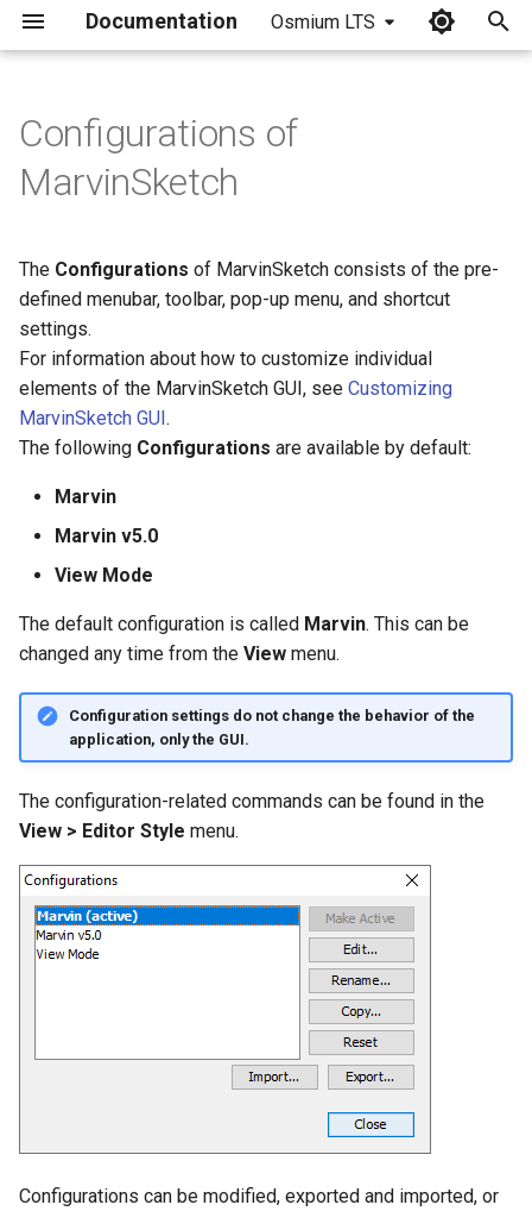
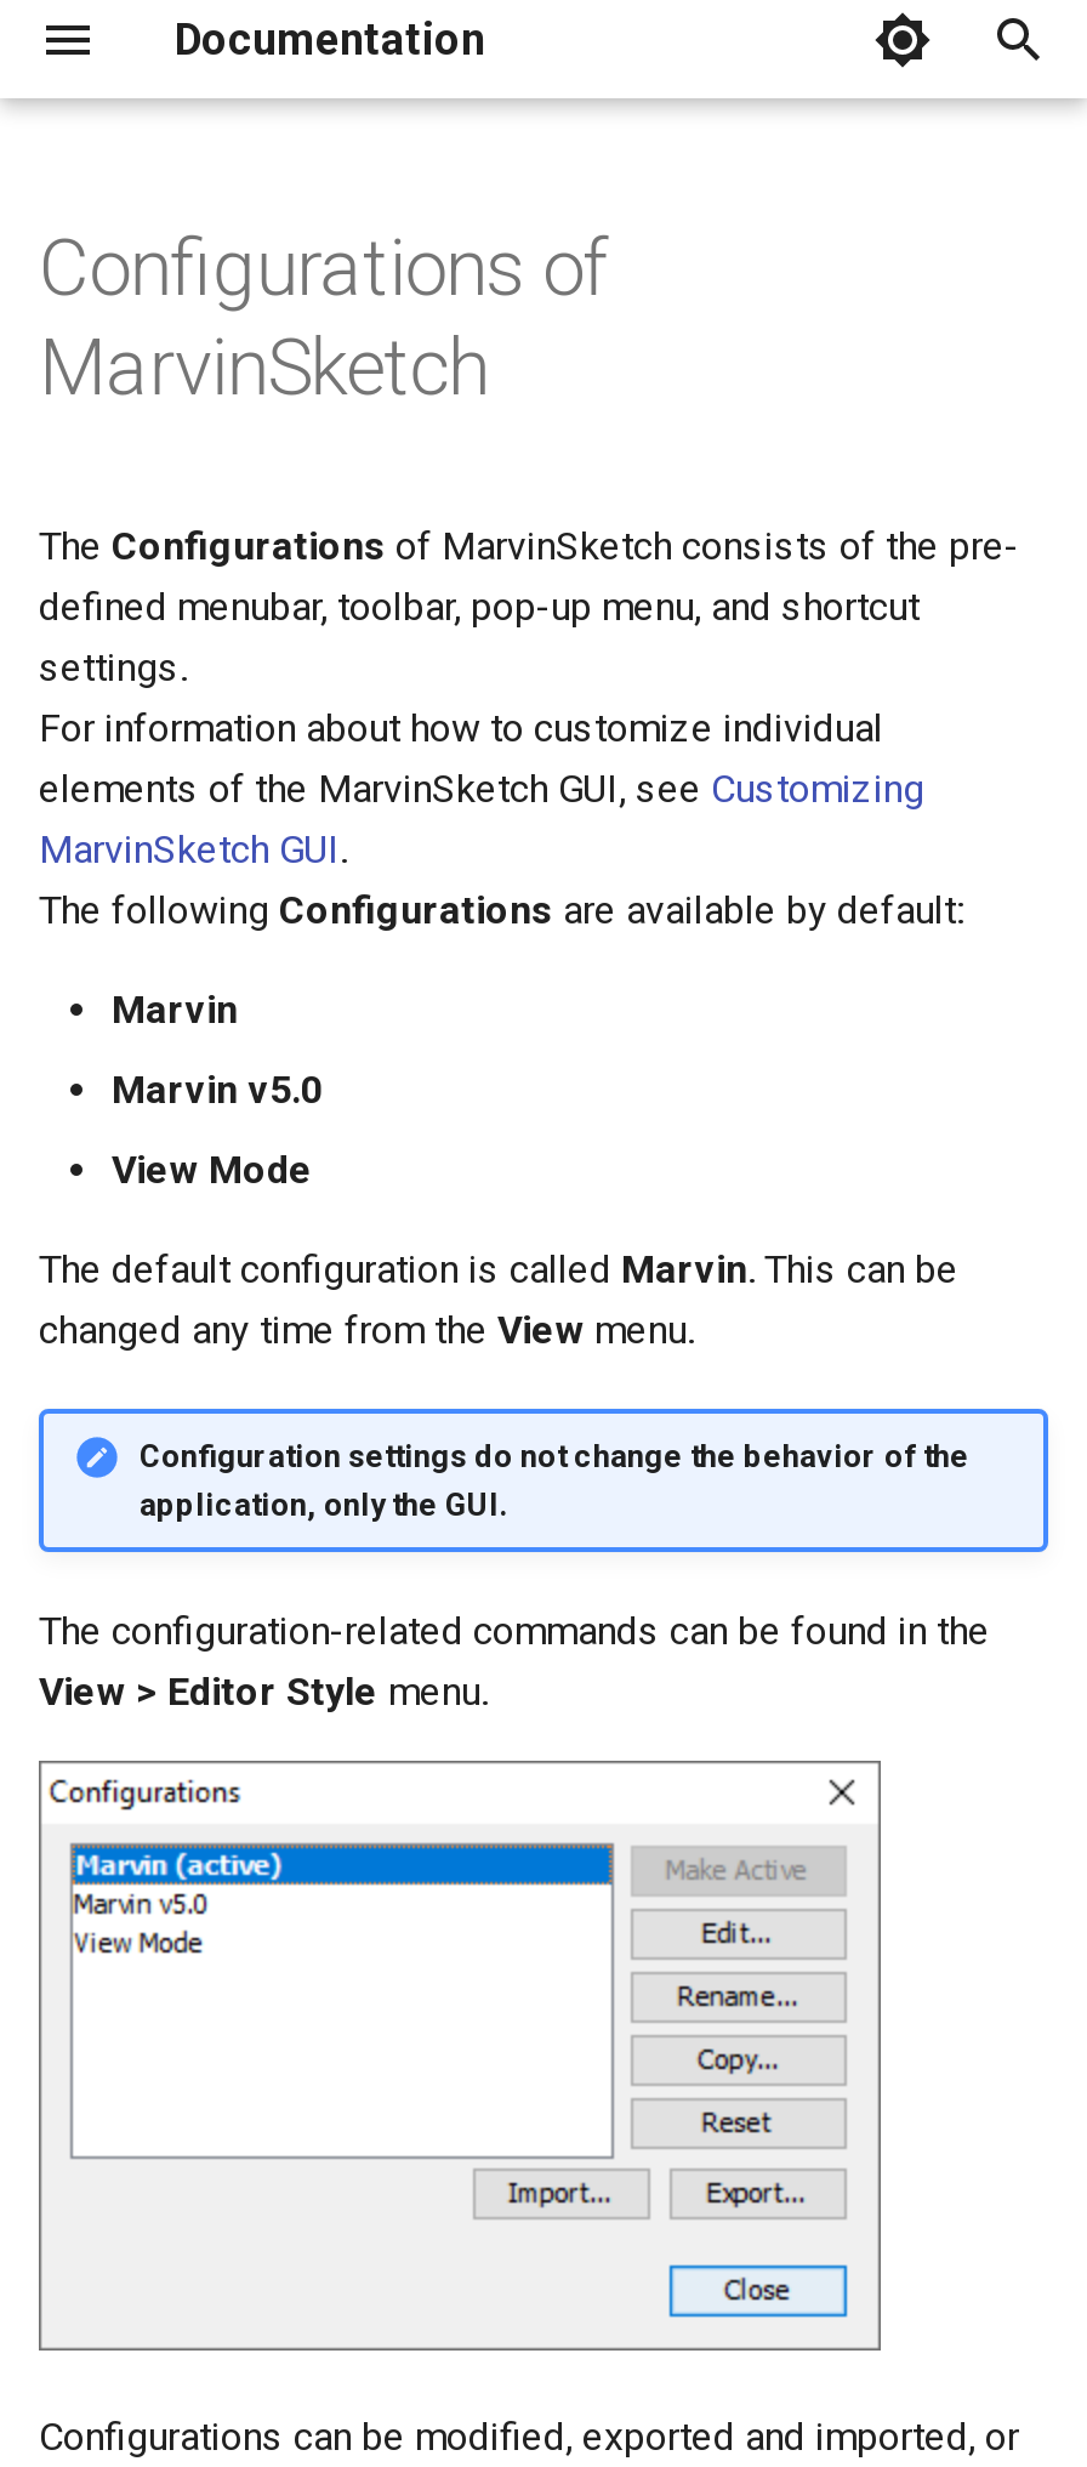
- Osmium LTS
